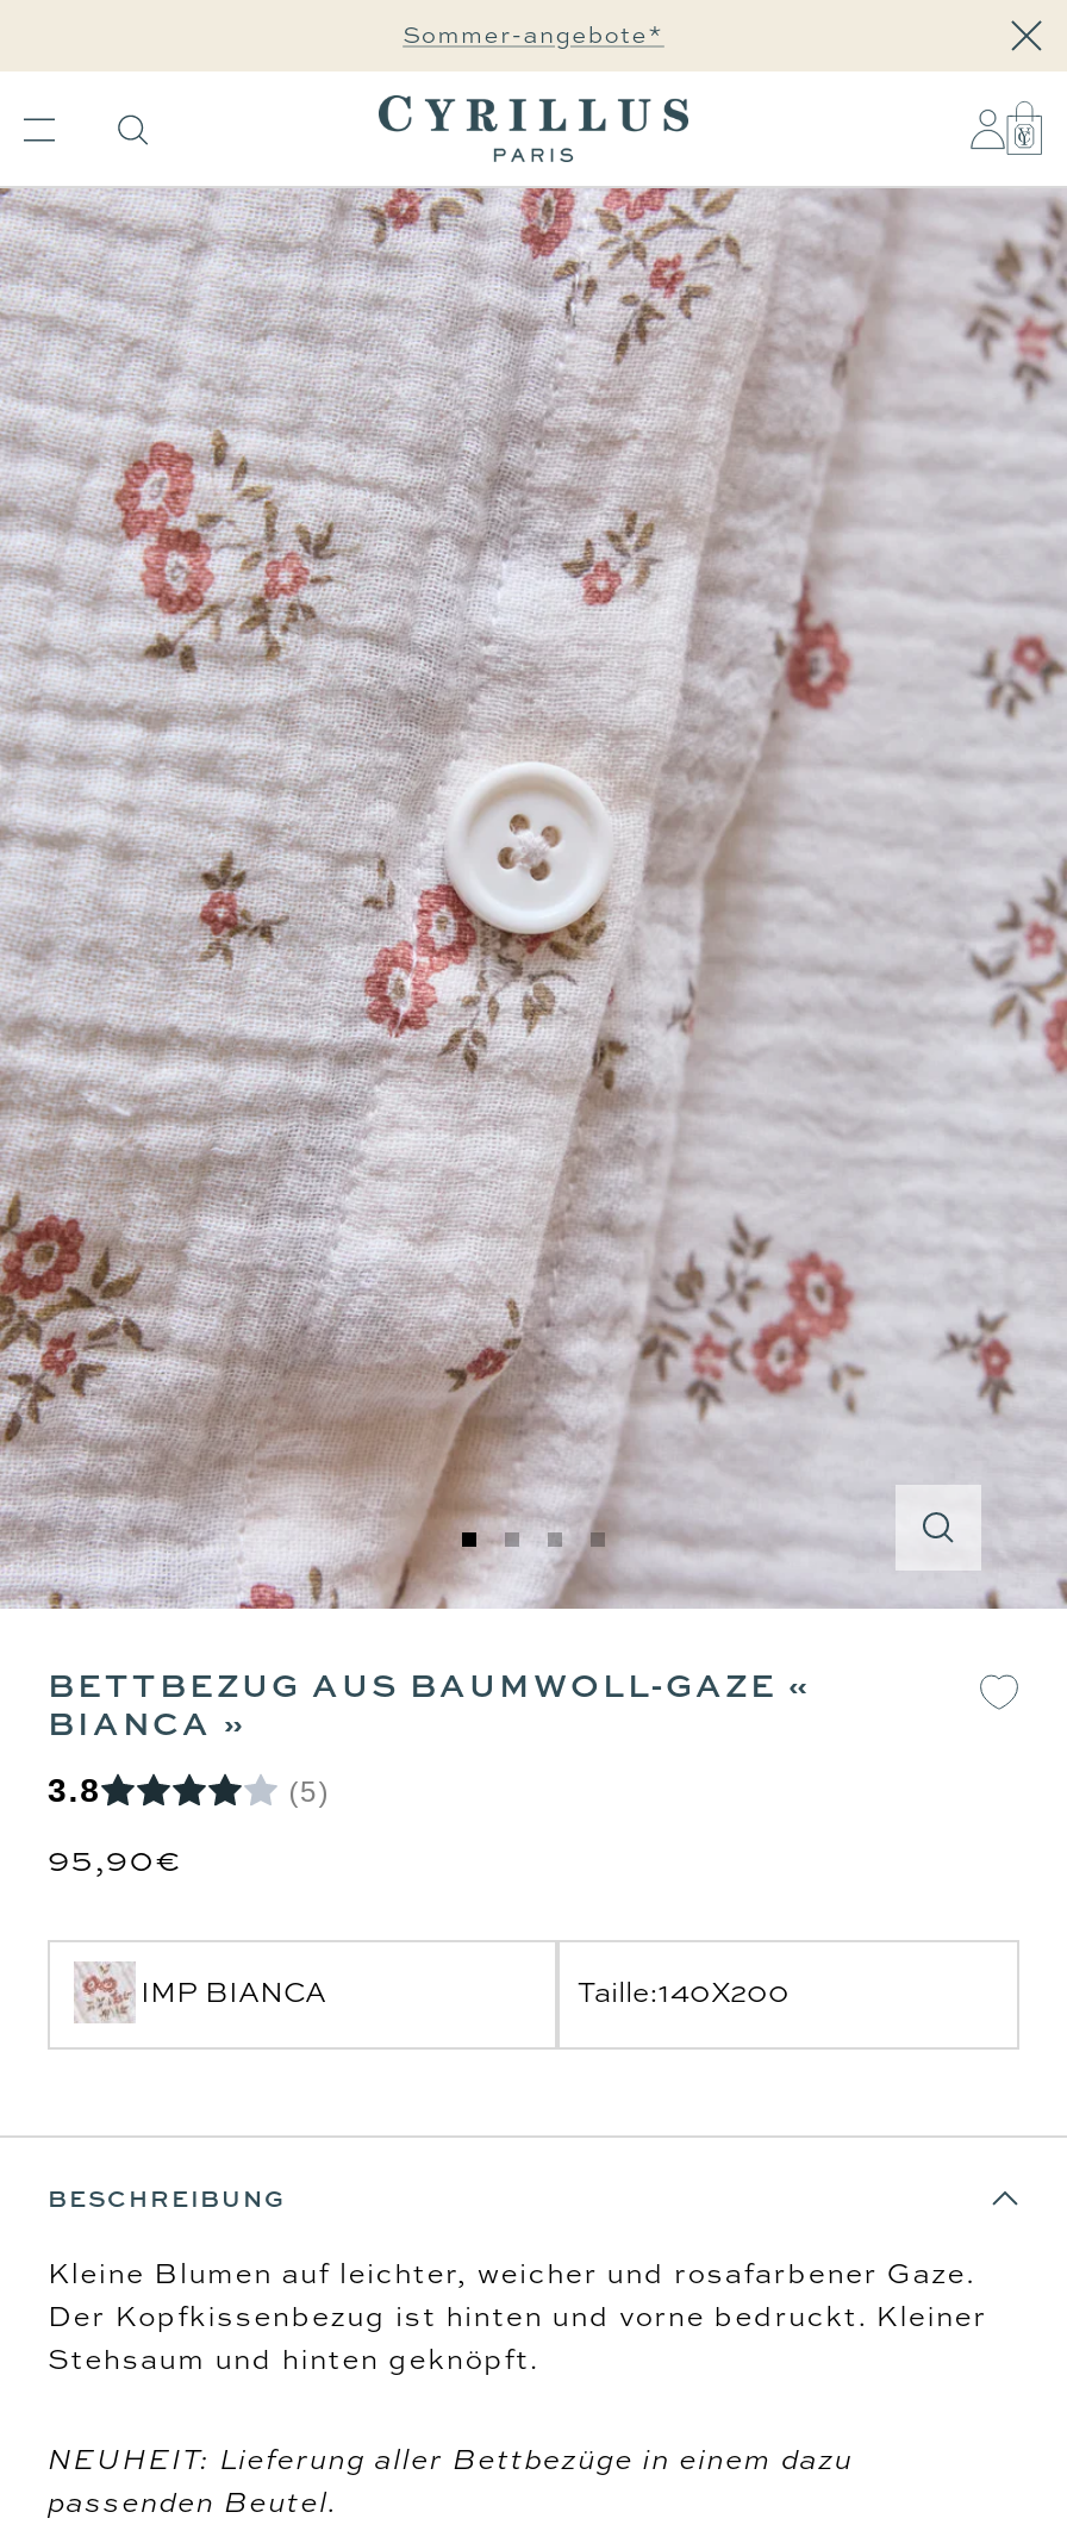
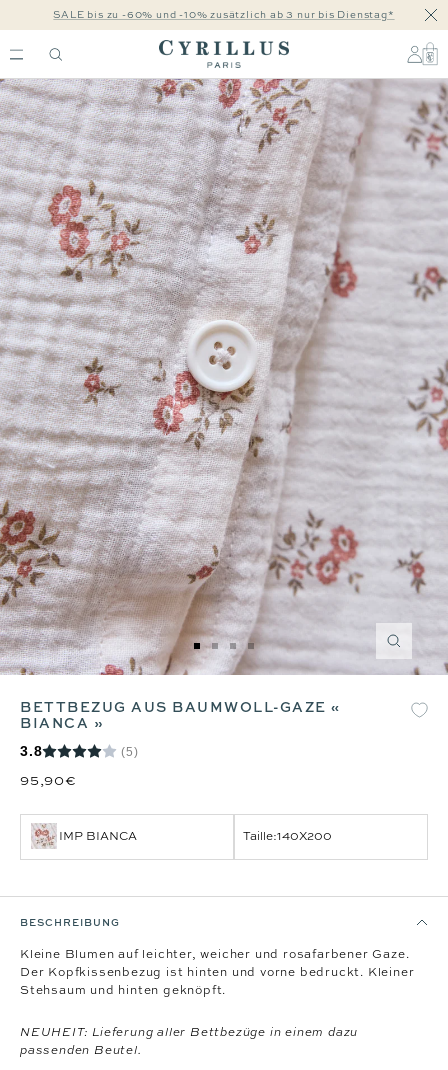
- Sommer-angebote*
+ SALE bis zu -60% und -10% zusätzlich ab 3 nur bis Dienstag*
